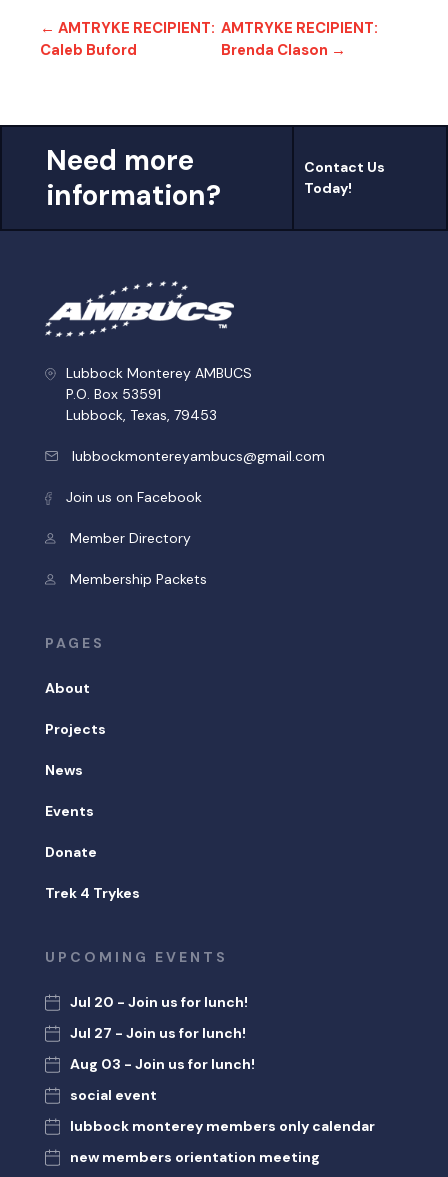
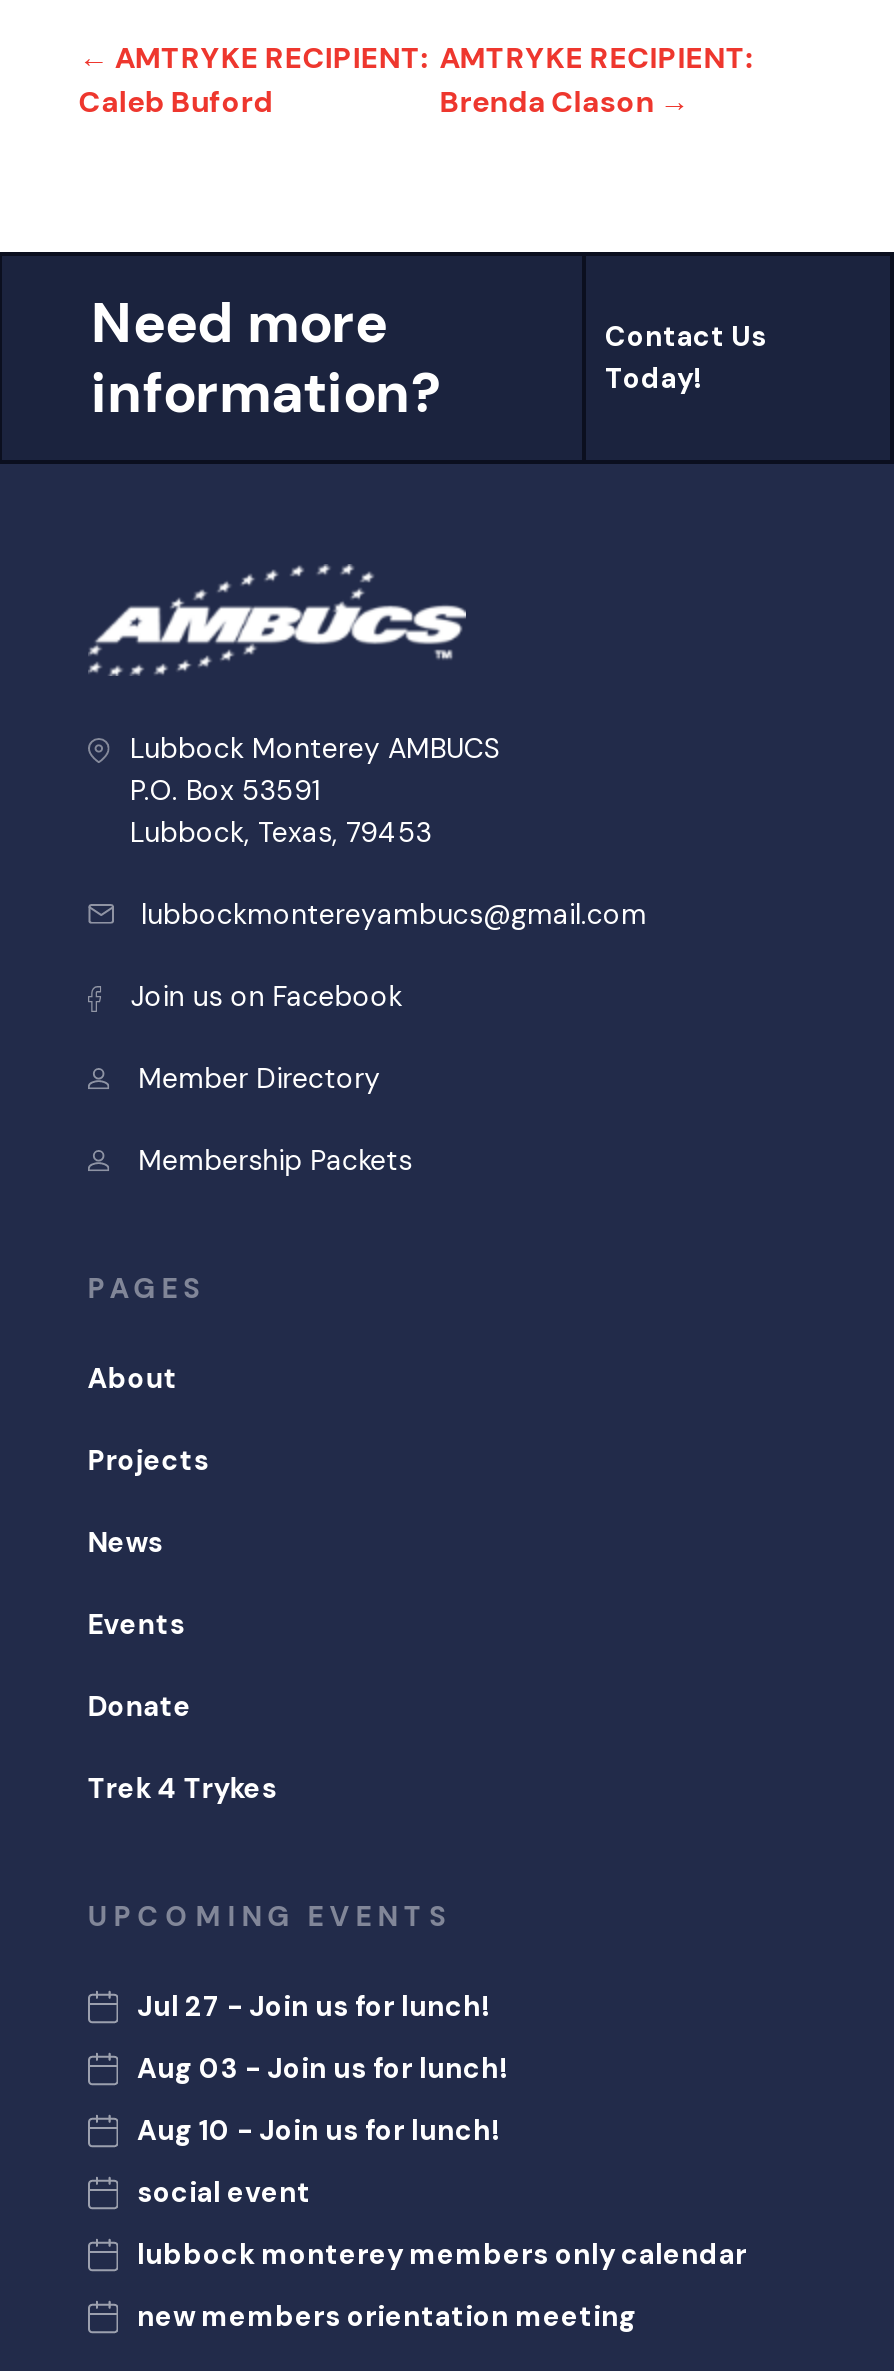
- Jul 20 - Join us for lunch!

moved up: Jul 27 - Join us for lunch! | Aug 03 - Join us for lunch!

+ Aug 10 - Join us for lunch!
